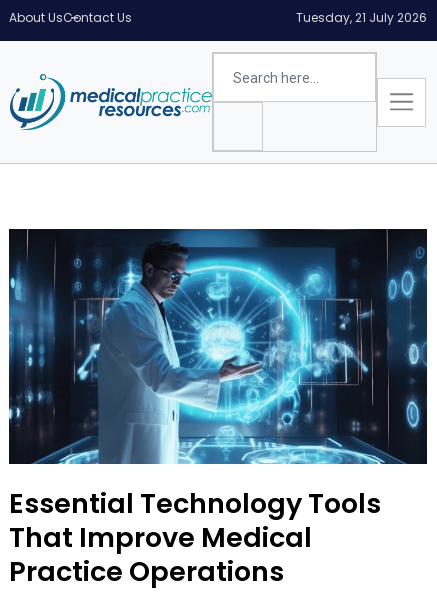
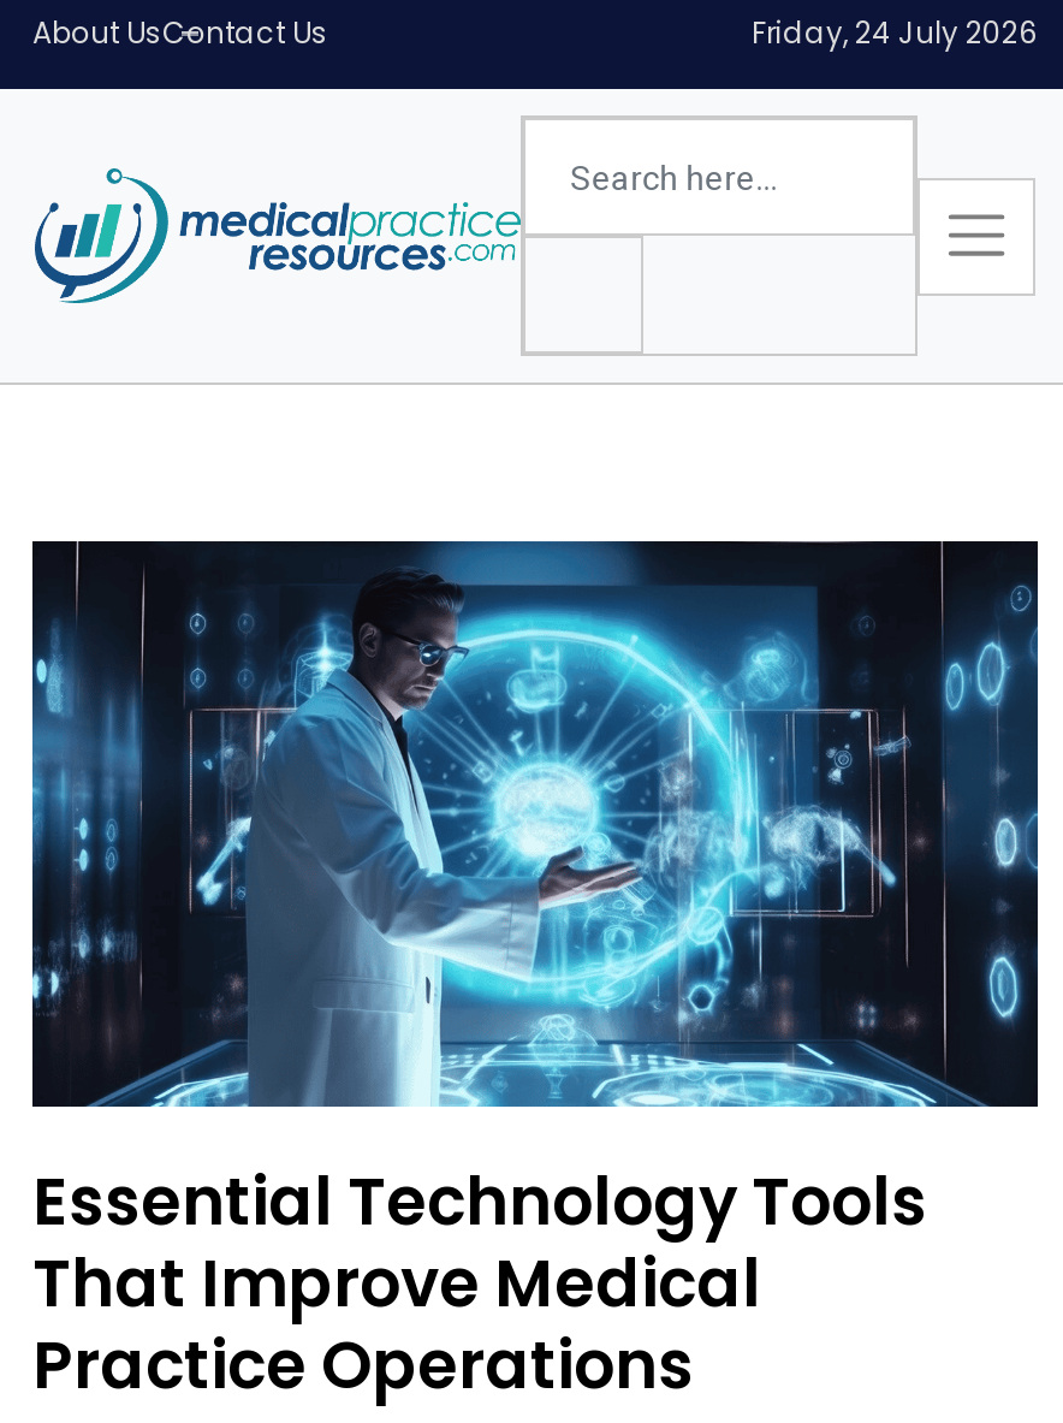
- Tuesday, 21 July 2026
+ Friday, 24 July 2026
